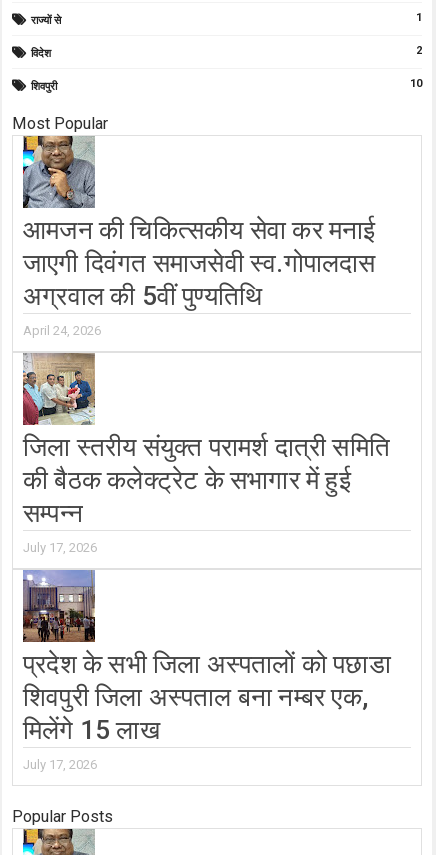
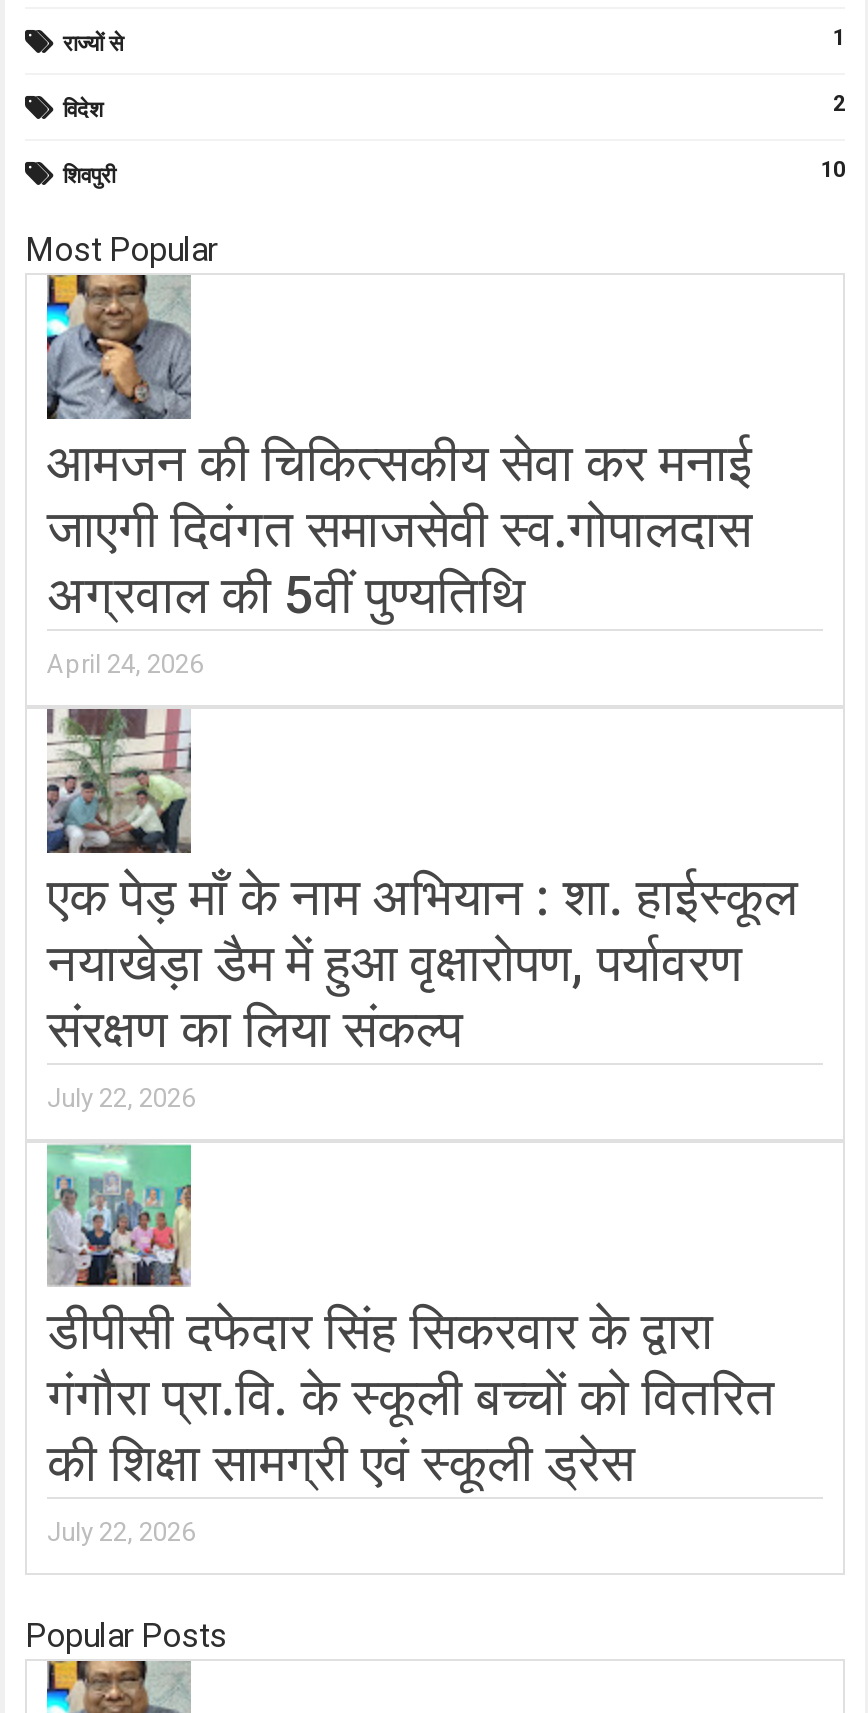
- [image]
- जिला स्तरीय संयुक्त परामर्श दात्री समिति
- की बैठक कलेक्ट्रेट के सभागार में हुई
- सम्पन्न
- July 17, 2026
+ [image]
+ एक पेड़ माँ के नाम अभियान : शा. हाईस्कूल
+ नयाखेड़ा डैम में हुआ वृक्षारोपण, पर्यावरण
+ संरक्षण का लिया संकल्प
+ July 22, 2026

- [image]
- प्रदेश के सभी जिला अस्पतालों को पछाडा
- शिवपुरी जिला अस्पताल बना नम्बर एक,
- मिलेंगे 15 लाख
- July 17, 2026
+ [image]
+ डीपीसी दफेदार सिंह सिकरवार के द्वारा
+ गंगौरा प्रा.वि. के स्कूली बच्चों को वितरित
+ की शिक्षा सामग्री एवं स्कूली ड्रेस
+ July 22, 2026
